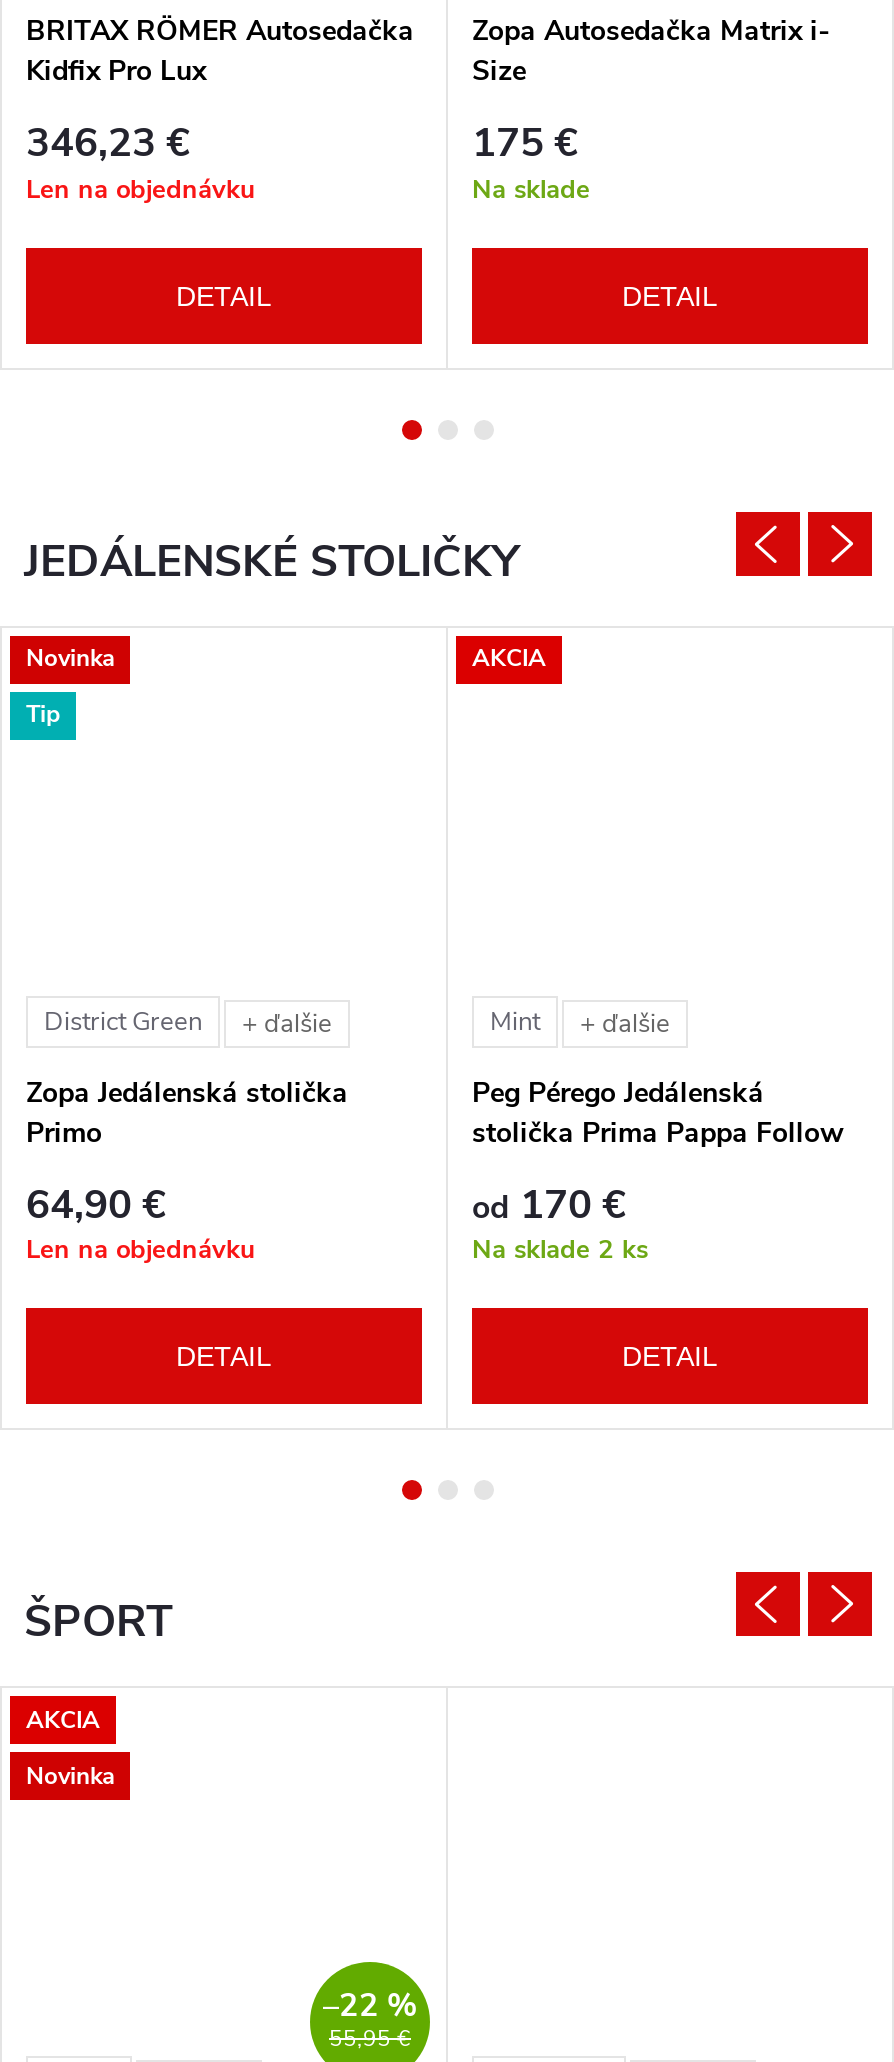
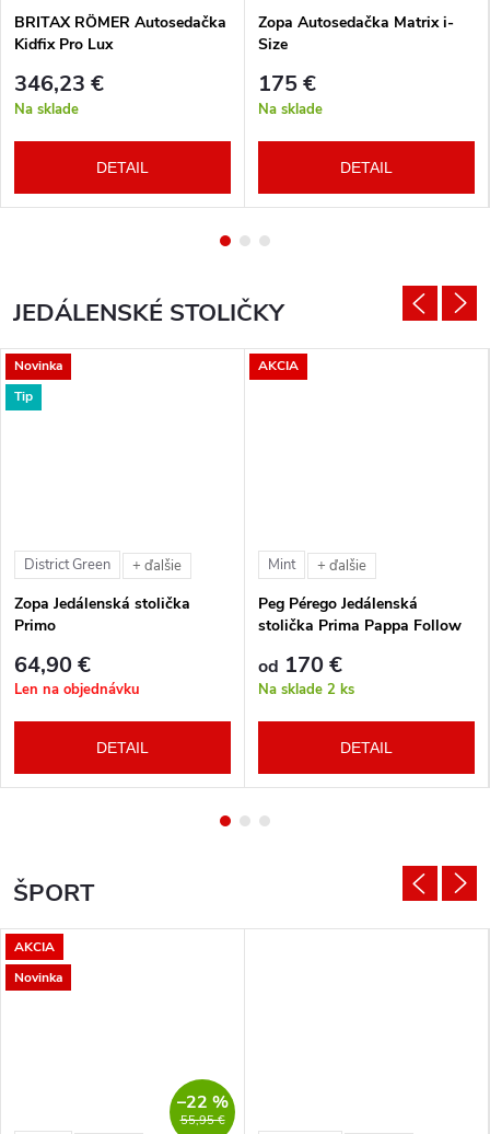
- Len na objednávku
+ Na sklade
